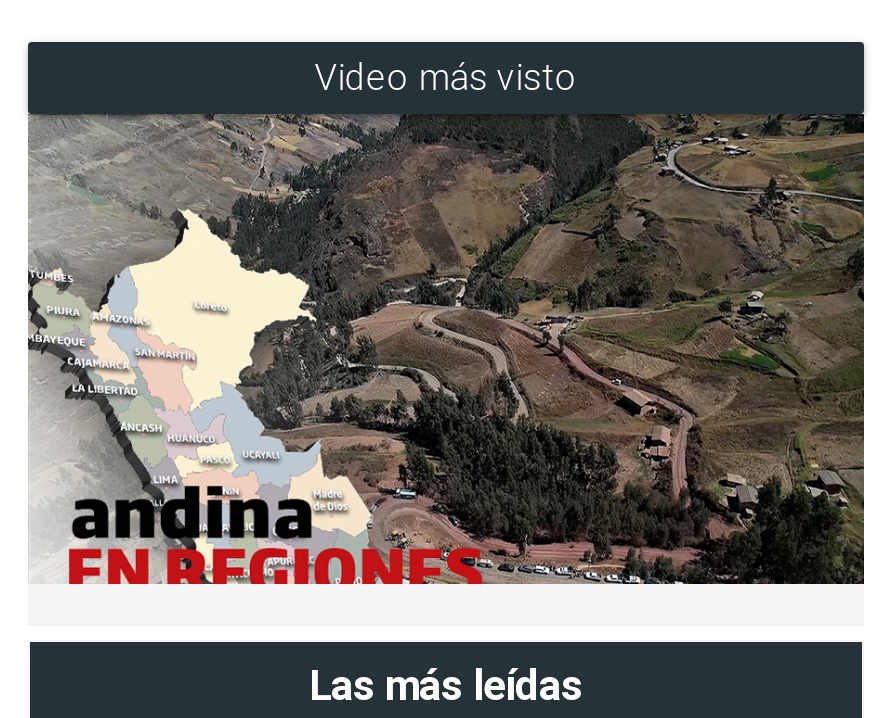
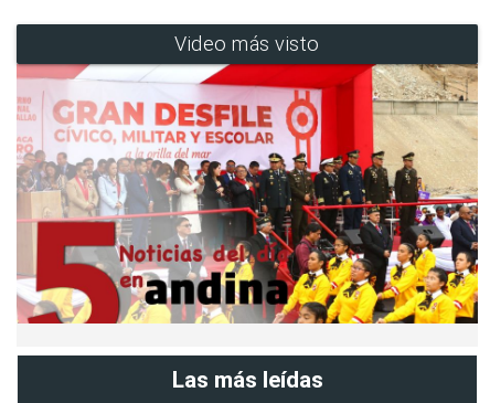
- [image]
+ [image]
